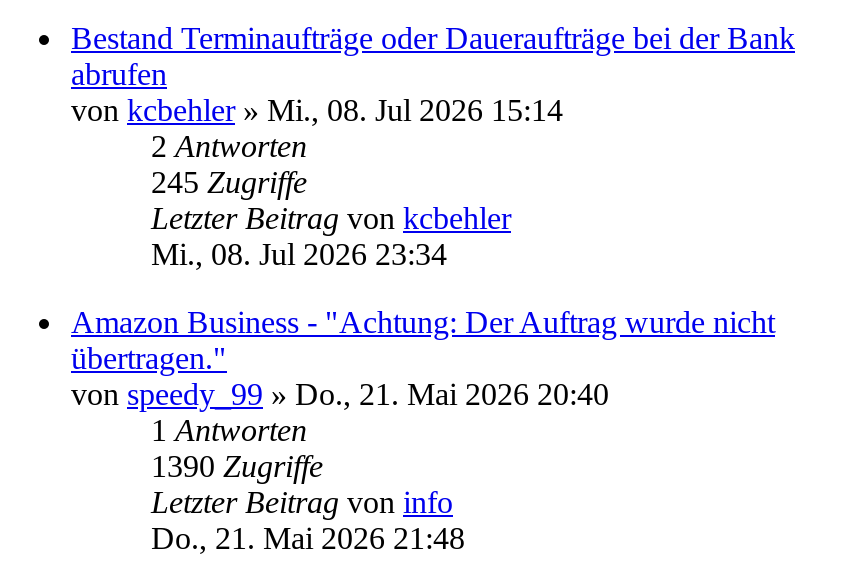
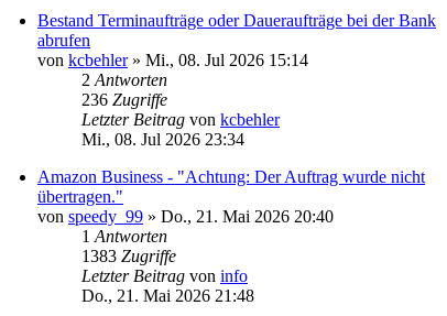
- 245 Zugriffe
+ 236 Zugriffe

- 1390 Zugriffe
+ 1383 Zugriffe
